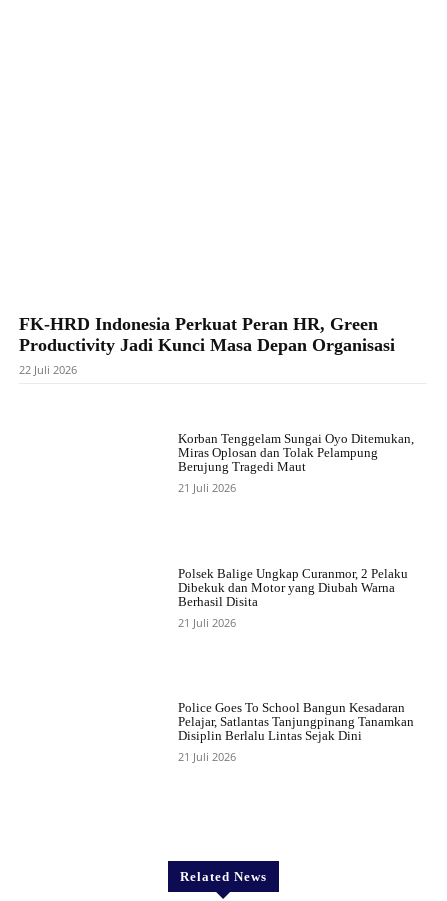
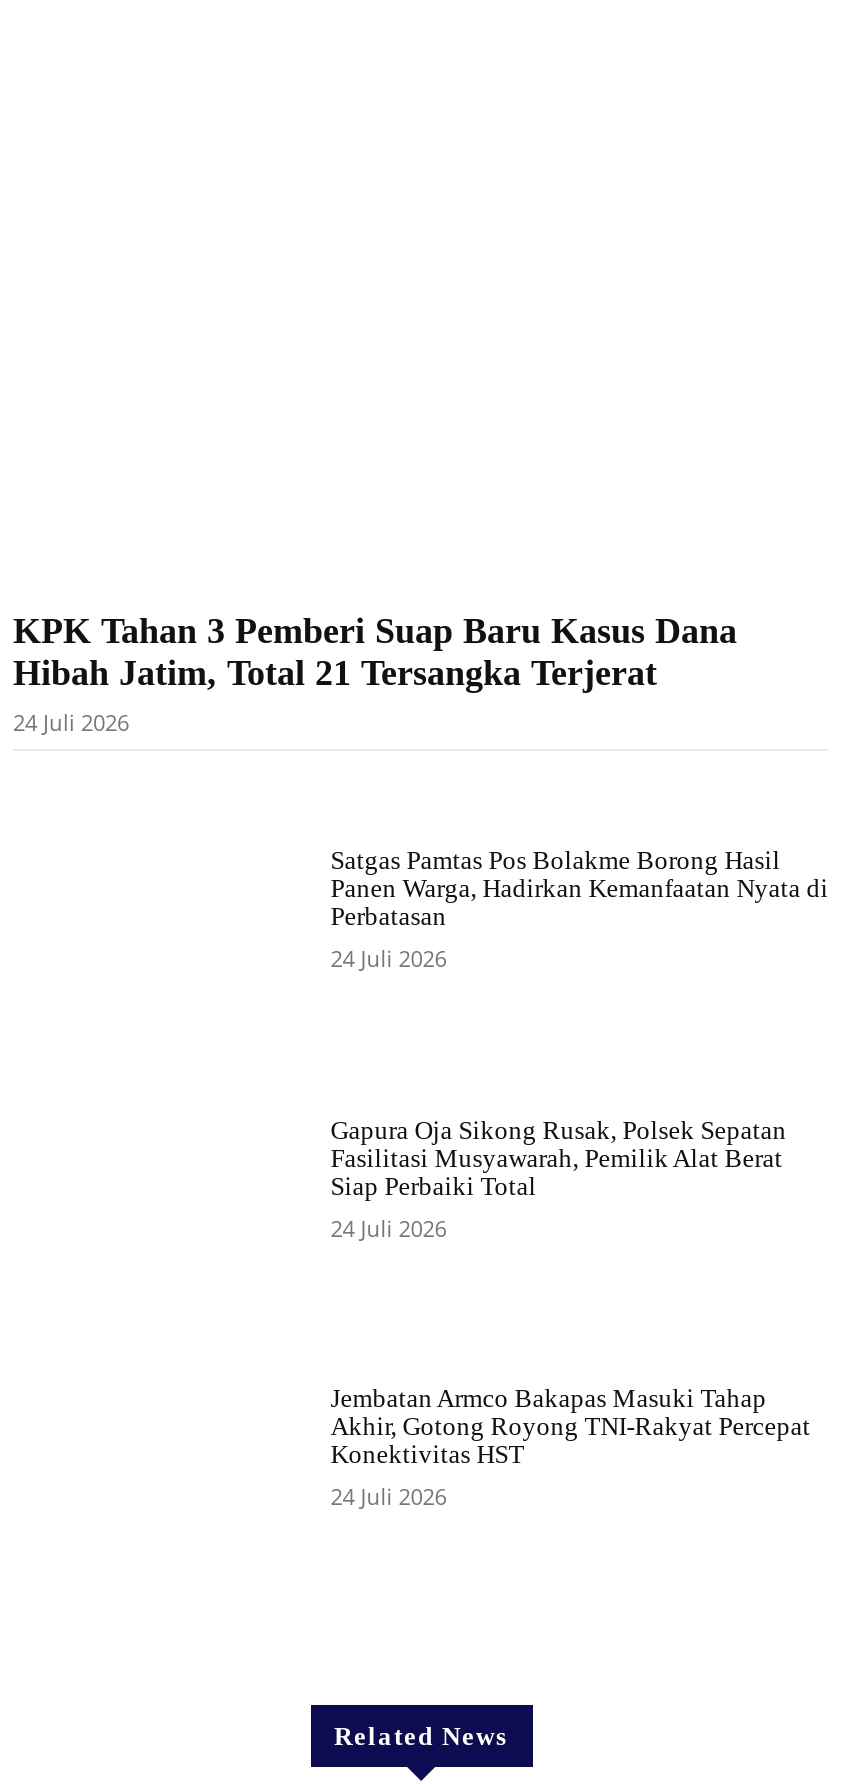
- FK-HRD Indonesia Perkuat Peran HR, Green
- Productivity Jadi Kunci Masa Depan Organisasi
- 22 Juli 2026
+ KPK Tahan 3 Pemberi Suap Baru Kasus Dana
+ Hibah Jatim, Total 21 Tersangka Terjerat
+ 24 Juli 2026

- Korban Tenggelam Sungai Oyo Ditemukan,
- Miras Oplosan dan Tolak Pelampung
- Berujung Tragedi Maut
- 21 Juli 2026
+ Satgas Pamtas Pos Bolakme Borong Hasil
+ Panen Warga, Hadirkan Kemanfaatan Nyata di
+ Perbatasan
+ 24 Juli 2026

- Polsek Balige Ungkap Curanmor, 2 Pelaku
- Dibekuk dan Motor yang Diubah Warna
- Berhasil Disita
- 21 Juli 2026
+ Gapura Oja Sikong Rusak, Polsek Sepatan
+ Fasilitasi Musyawarah, Pemilik Alat Berat
+ Siap Perbaiki Total
+ 24 Juli 2026

- Police Goes To School Bangun Kesadaran
- Pelajar, Satlantas Tanjungpinang Tanamkan
- Disiplin Berlalu Lintas Sejak Dini
- 21 Juli 2026
+ Jembatan Armco Bakapas Masuki Tahap
+ Akhir, Gotong Royong TNI-Rakyat Percepat
+ Konektivitas HST
+ 24 Juli 2026
